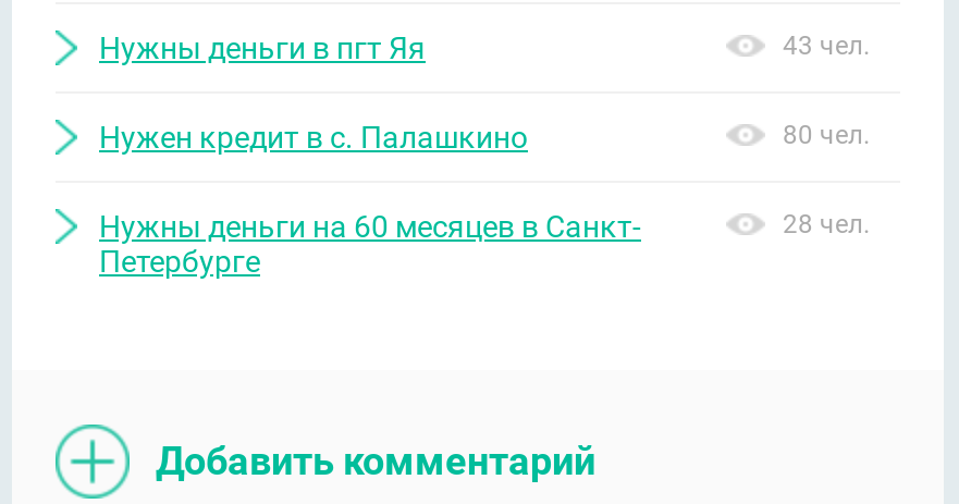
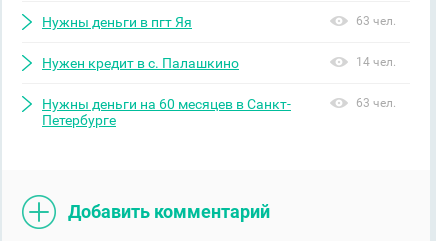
- 43 чел.
+ 63 чел.

- 80 чел.
+ 14 чел.

- 28 чел.
+ 63 чел.
